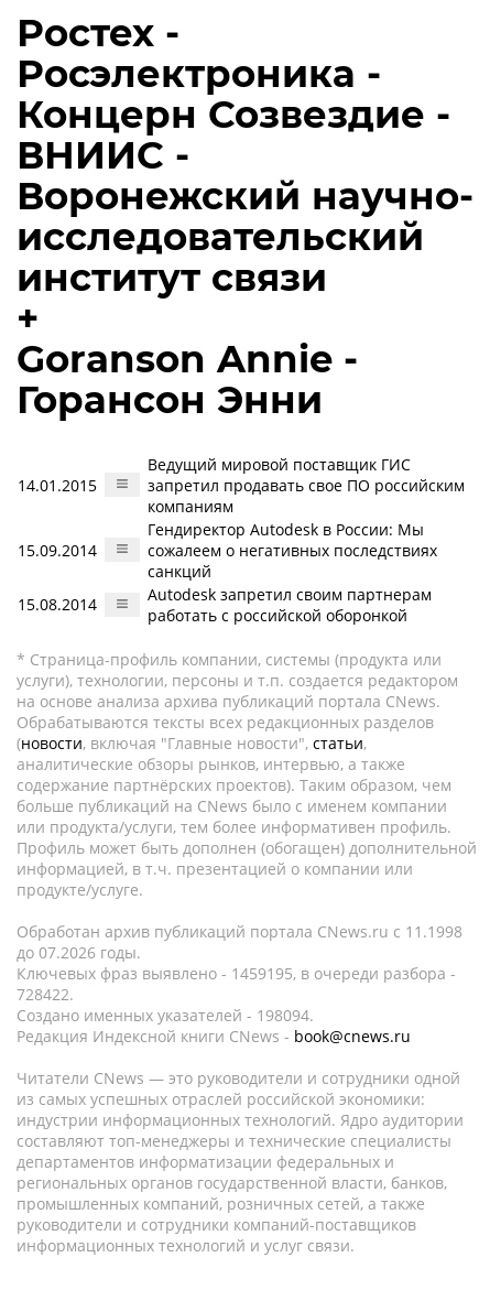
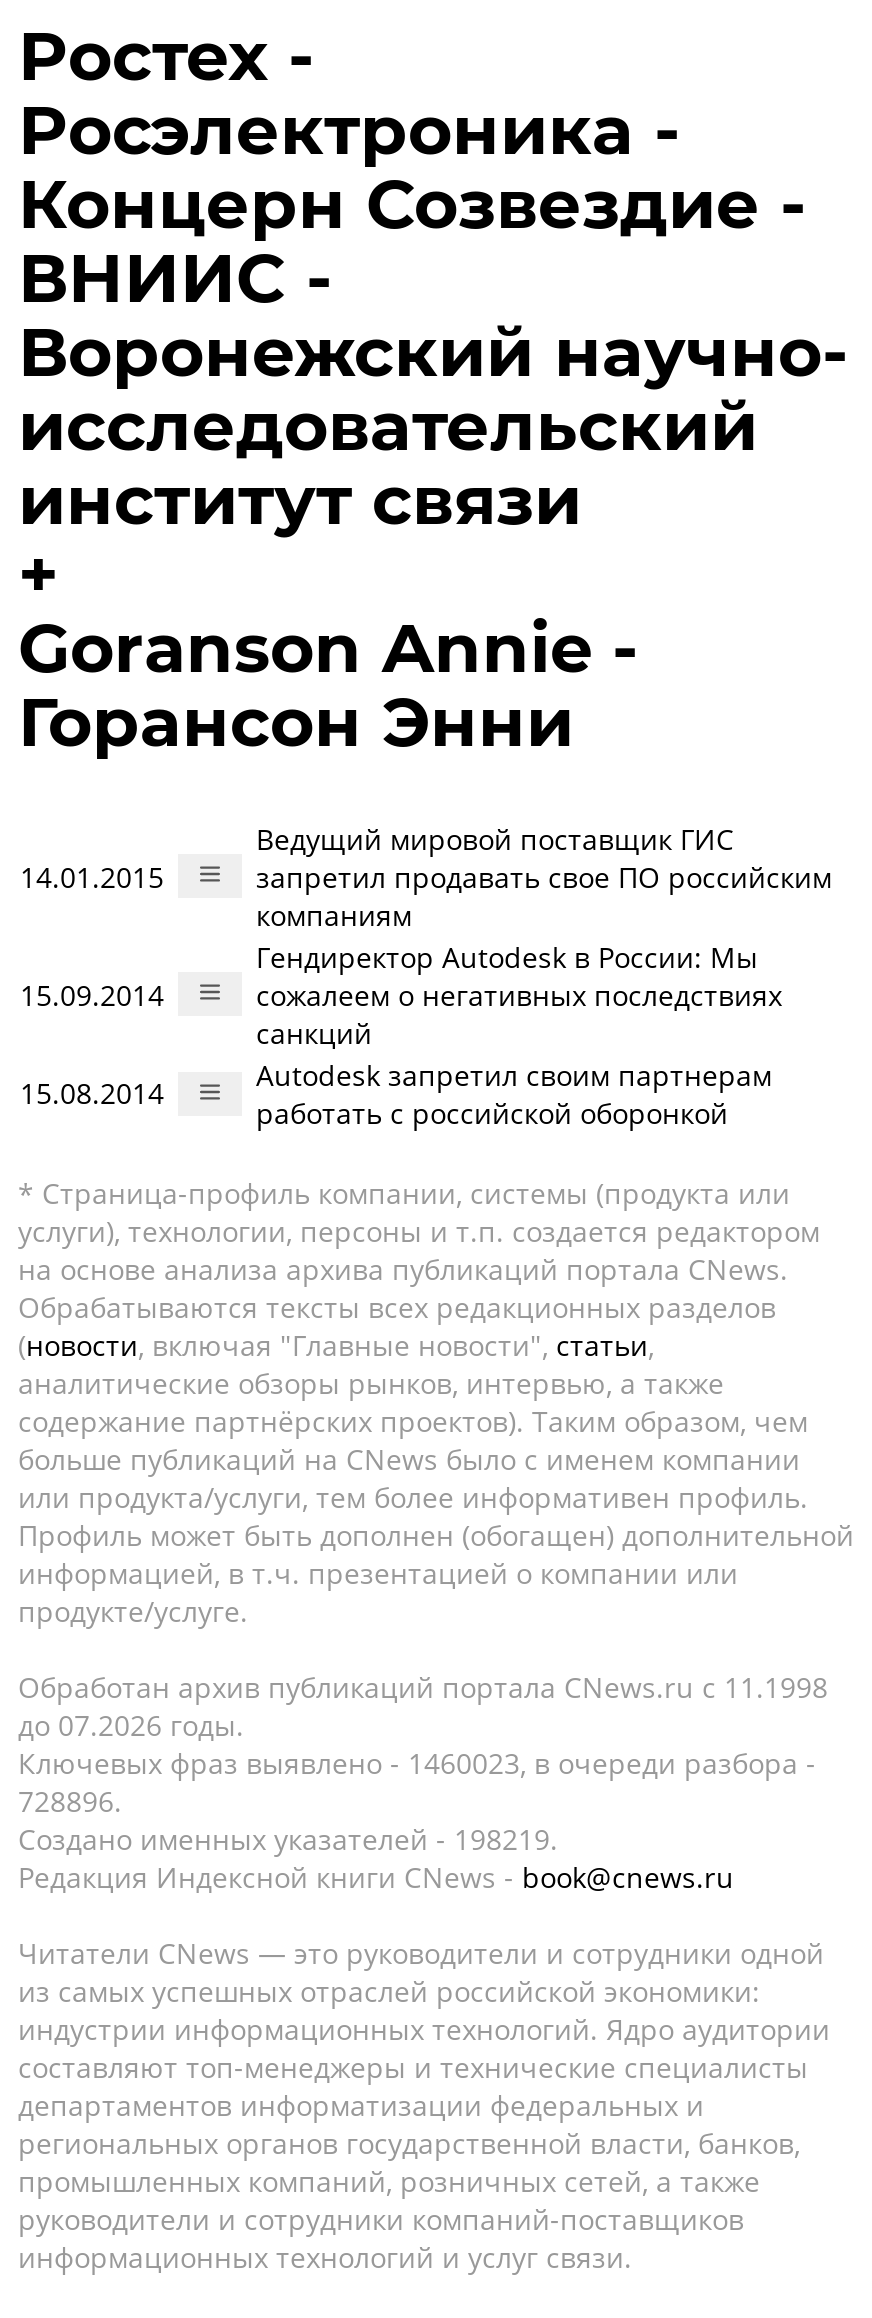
- Ключевых фраз выявлено - 1459195, в очереди разбора -
+ Ключевых фраз выявлено - 1460023, в очереди разбора -

- 728422.
+ 728896.

- Создано именных указателей - 198094.
+ Создано именных указателей - 198219.
